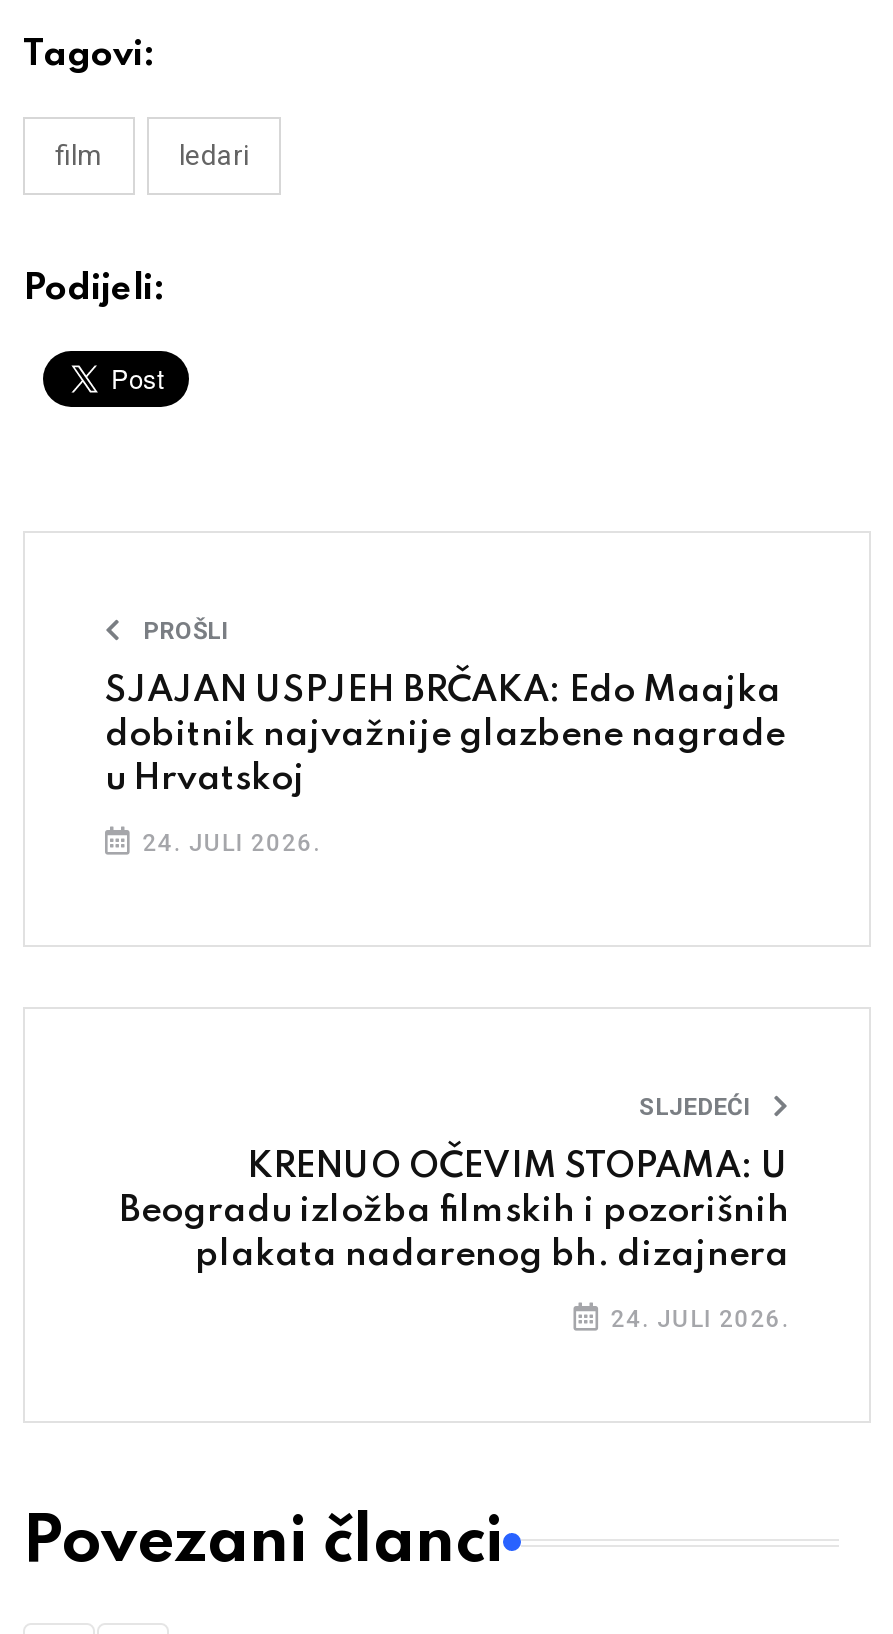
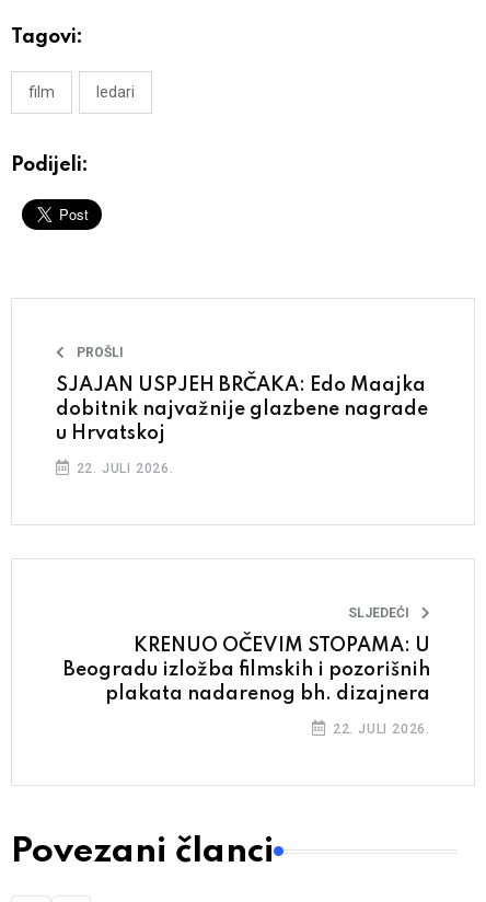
- 24. JULI 2026.
+ 22. JULI 2026.

- 24. JULI 2026.
+ 22. JULI 2026.
